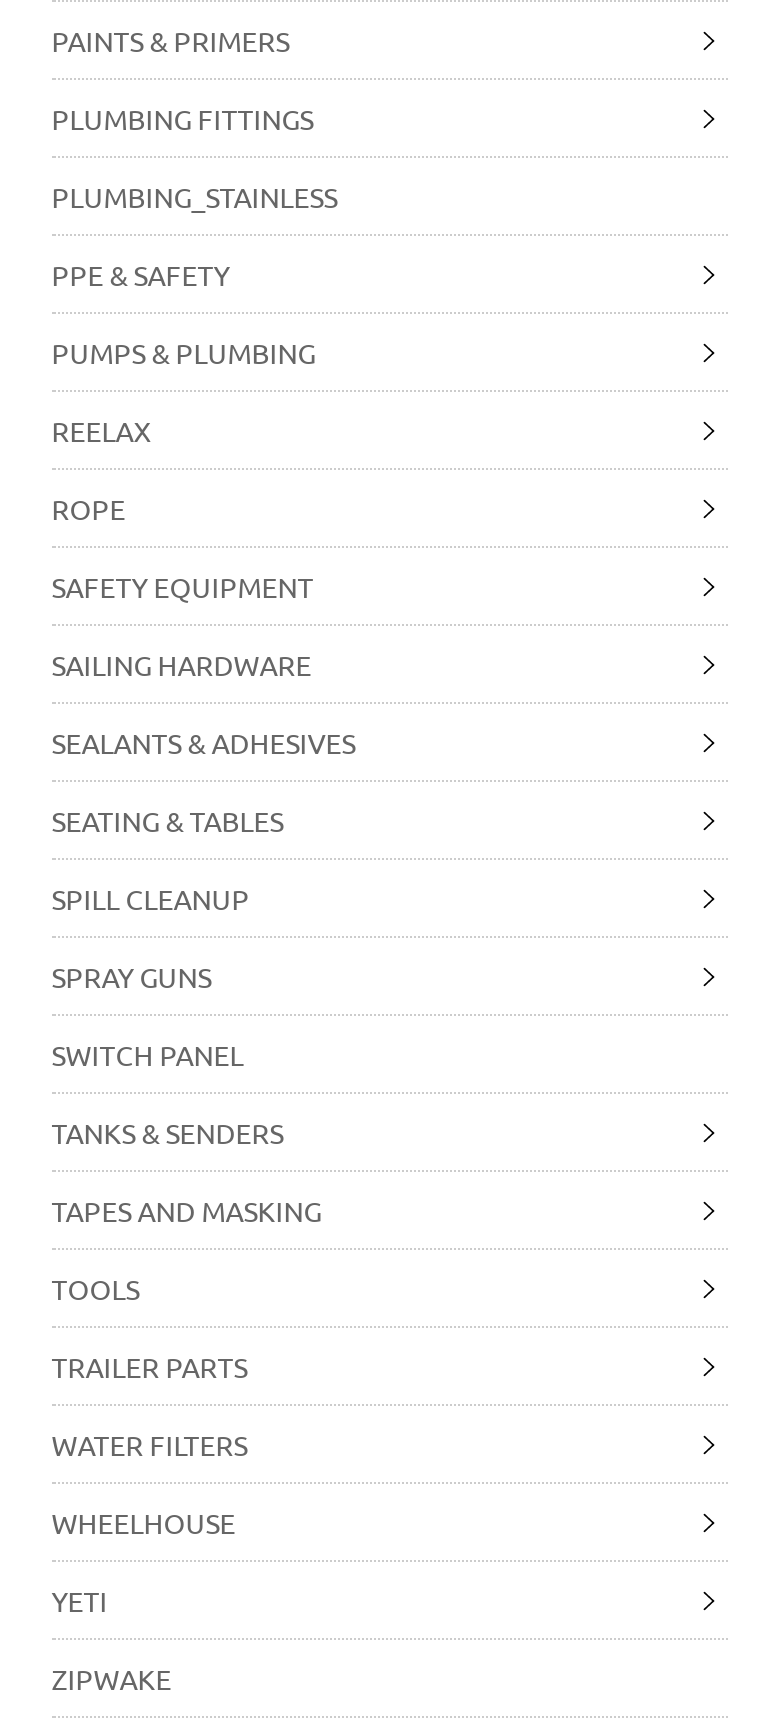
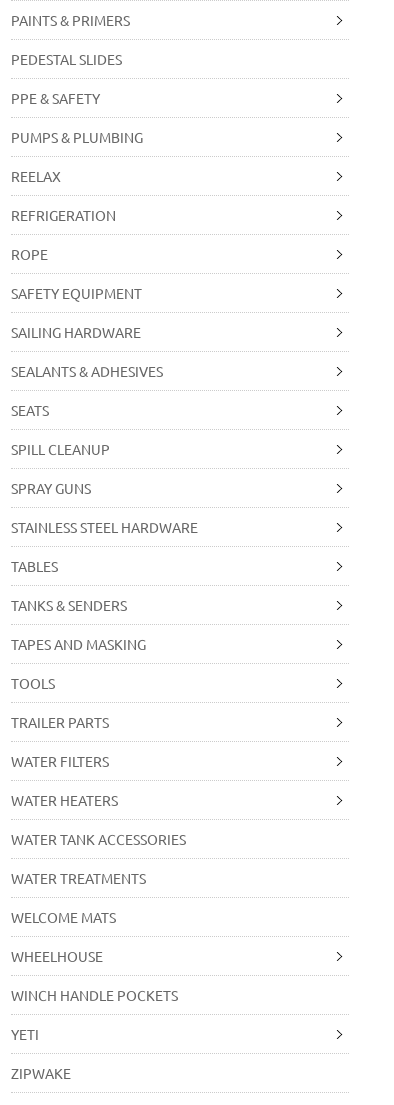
- PLUMBING FITTINGS
- PLUMBING_STAINLESS
+ PEDESTAL SLIDES

moved up: PPE & SAFETY | PUMPS & PLUMBING | REELAX

+ REFRIGERATION

- SEATING & TABLES
+ SEATS

- SWITCH PANEL
+ STAINLESS STEEL HARDWARE
+ TABLES

+ WATER HEATERS
+ WATER TANK ACCESSORIES
+ WATER TREATMENTS
+ WELCOME MATS

+ WINCH HANDLE POCKETS
